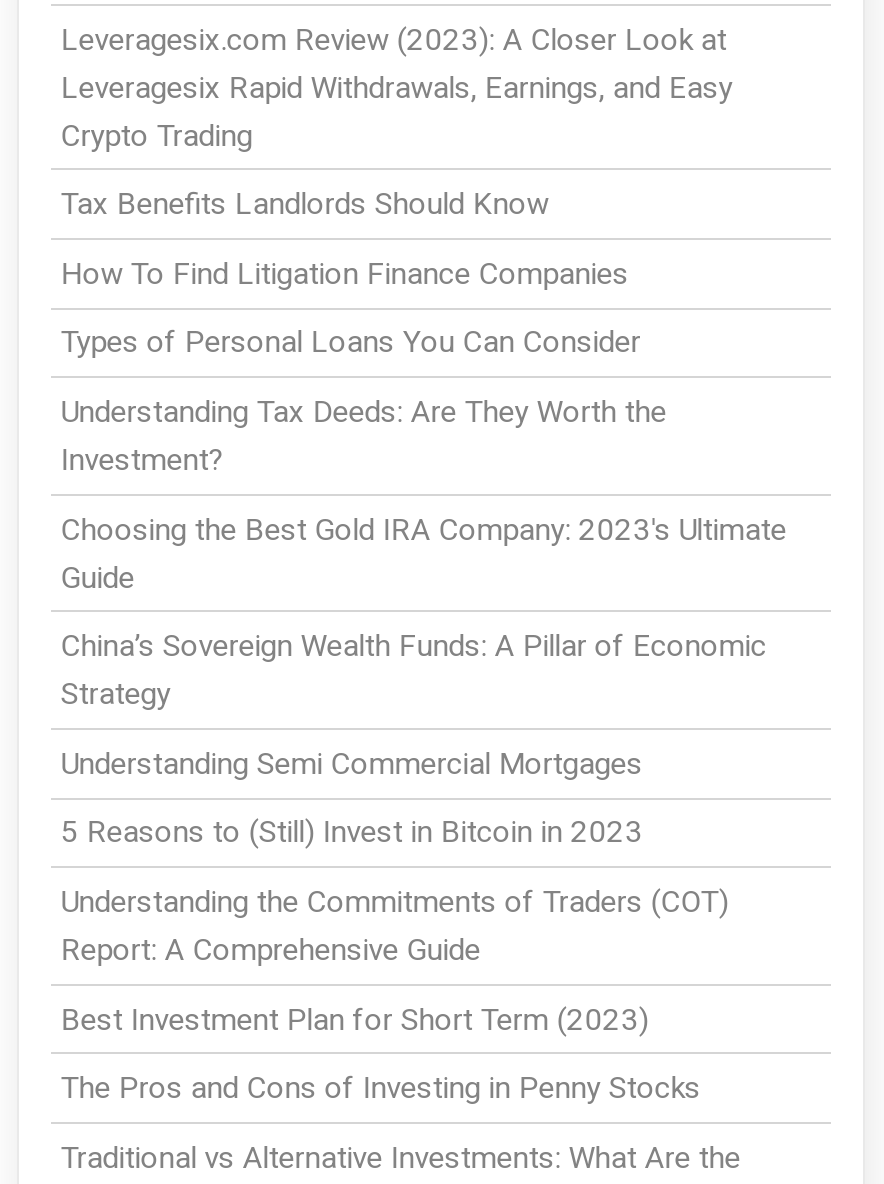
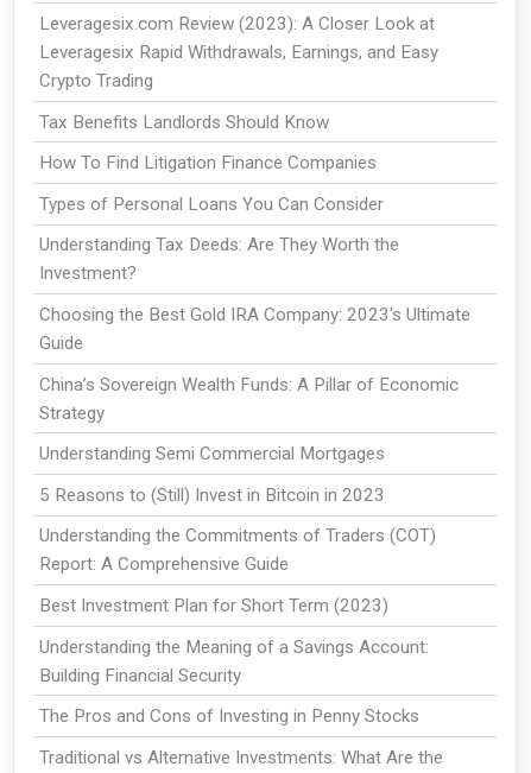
+ Understanding the Meaning of a Savings Account:
+ Building Financial Security
